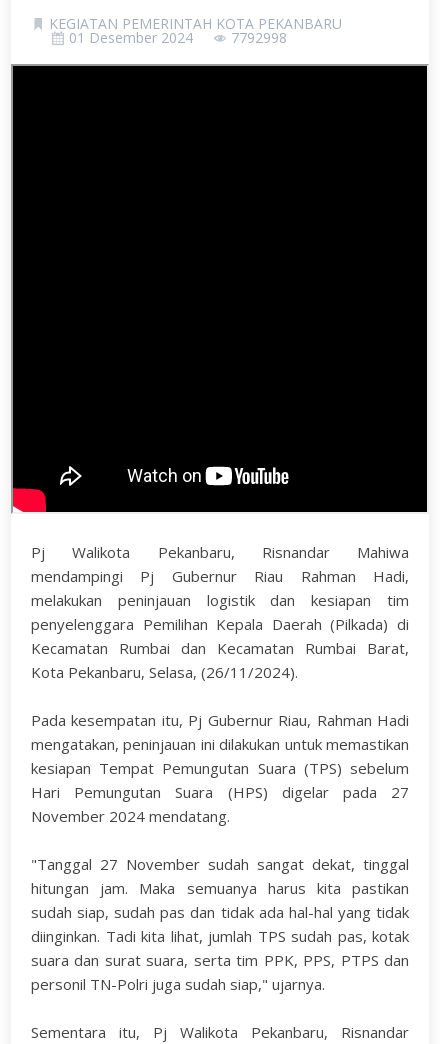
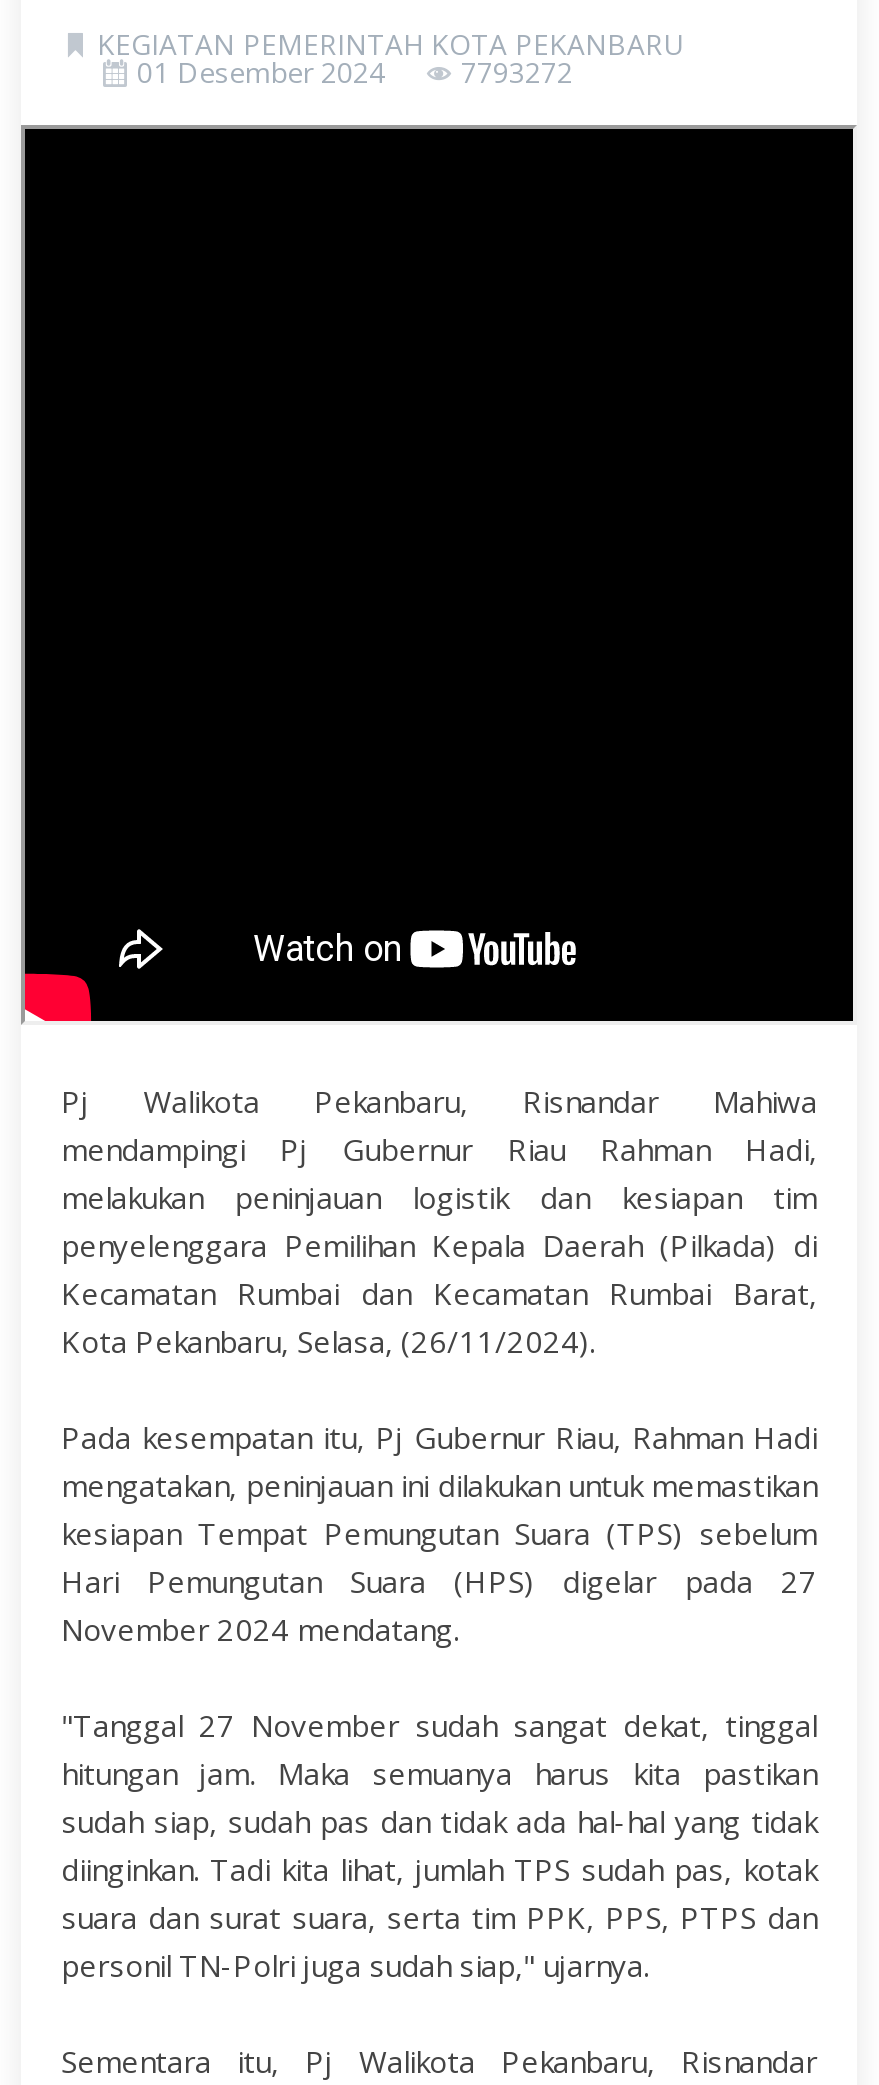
- 01 Desember 2024 7792998
+ 01 Desember 2024 7793272
